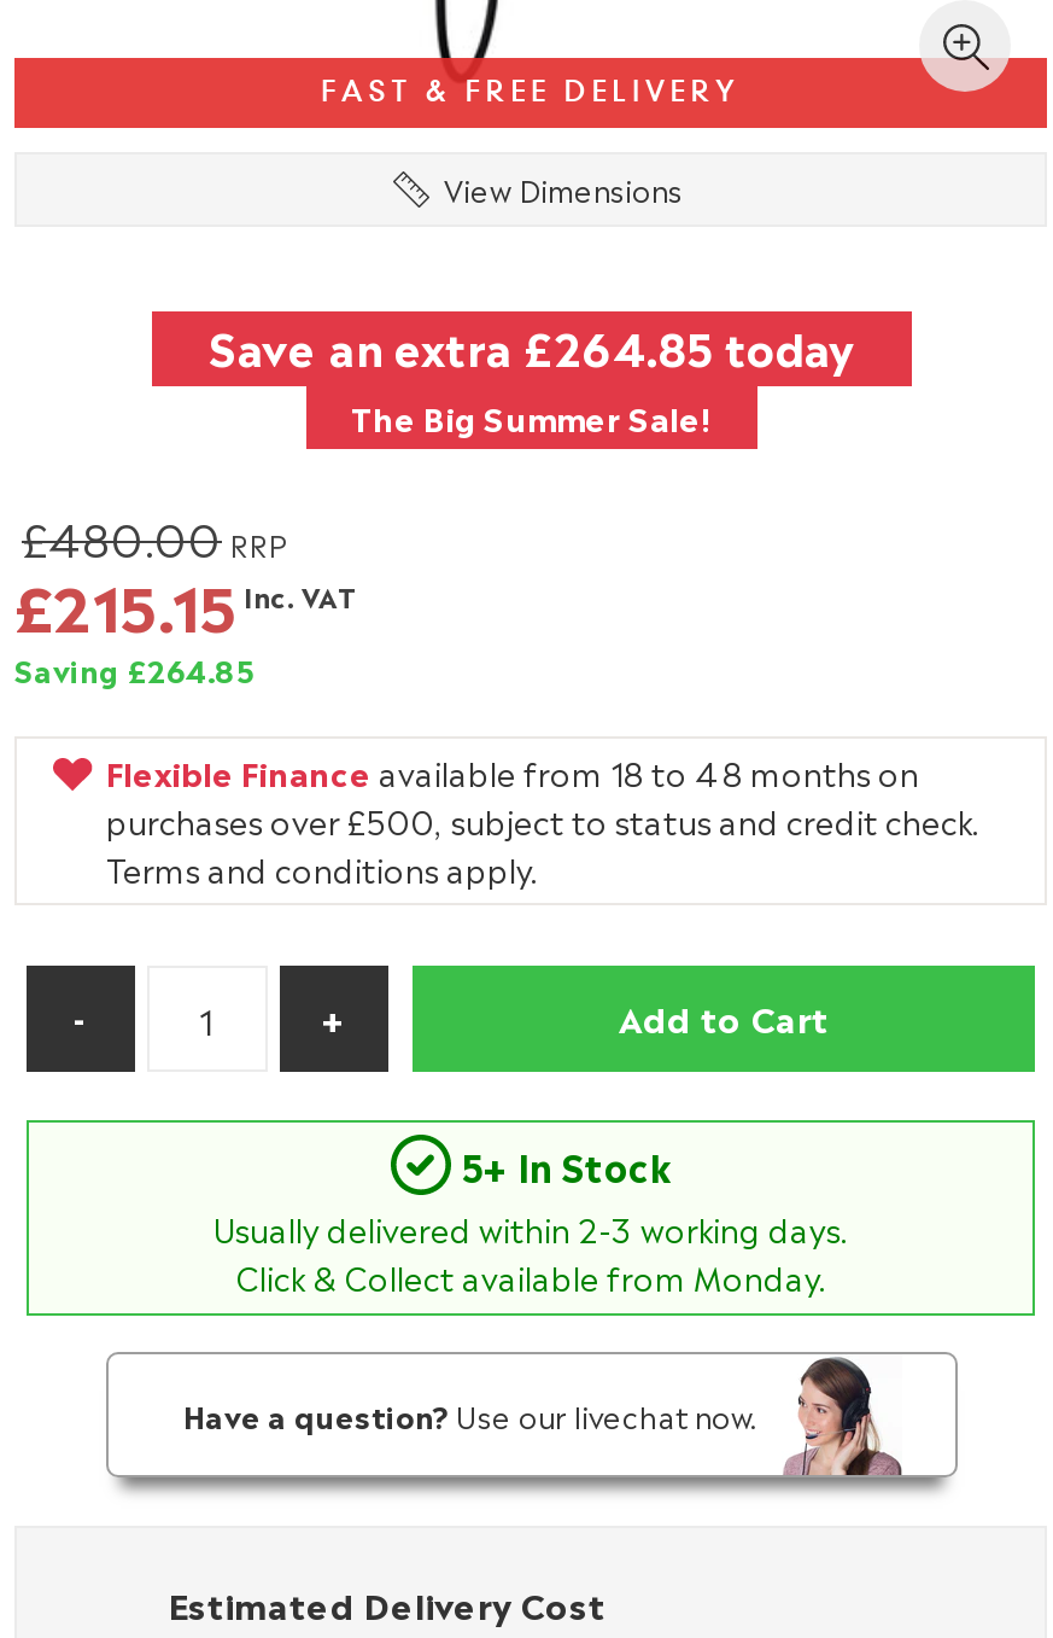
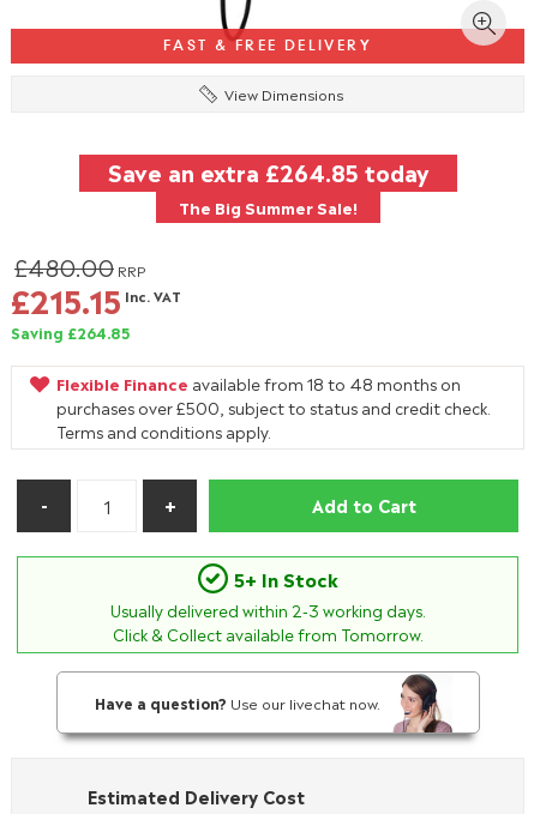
- Click & Collect available from Monday.
+ Click & Collect available from Tomorrow.
